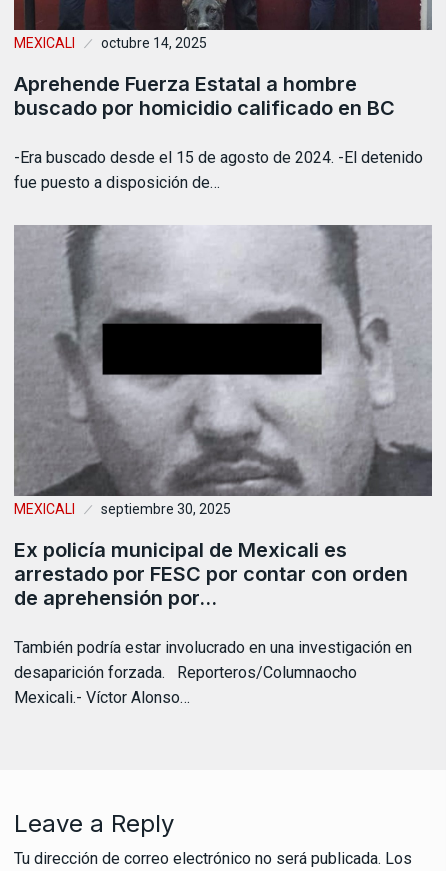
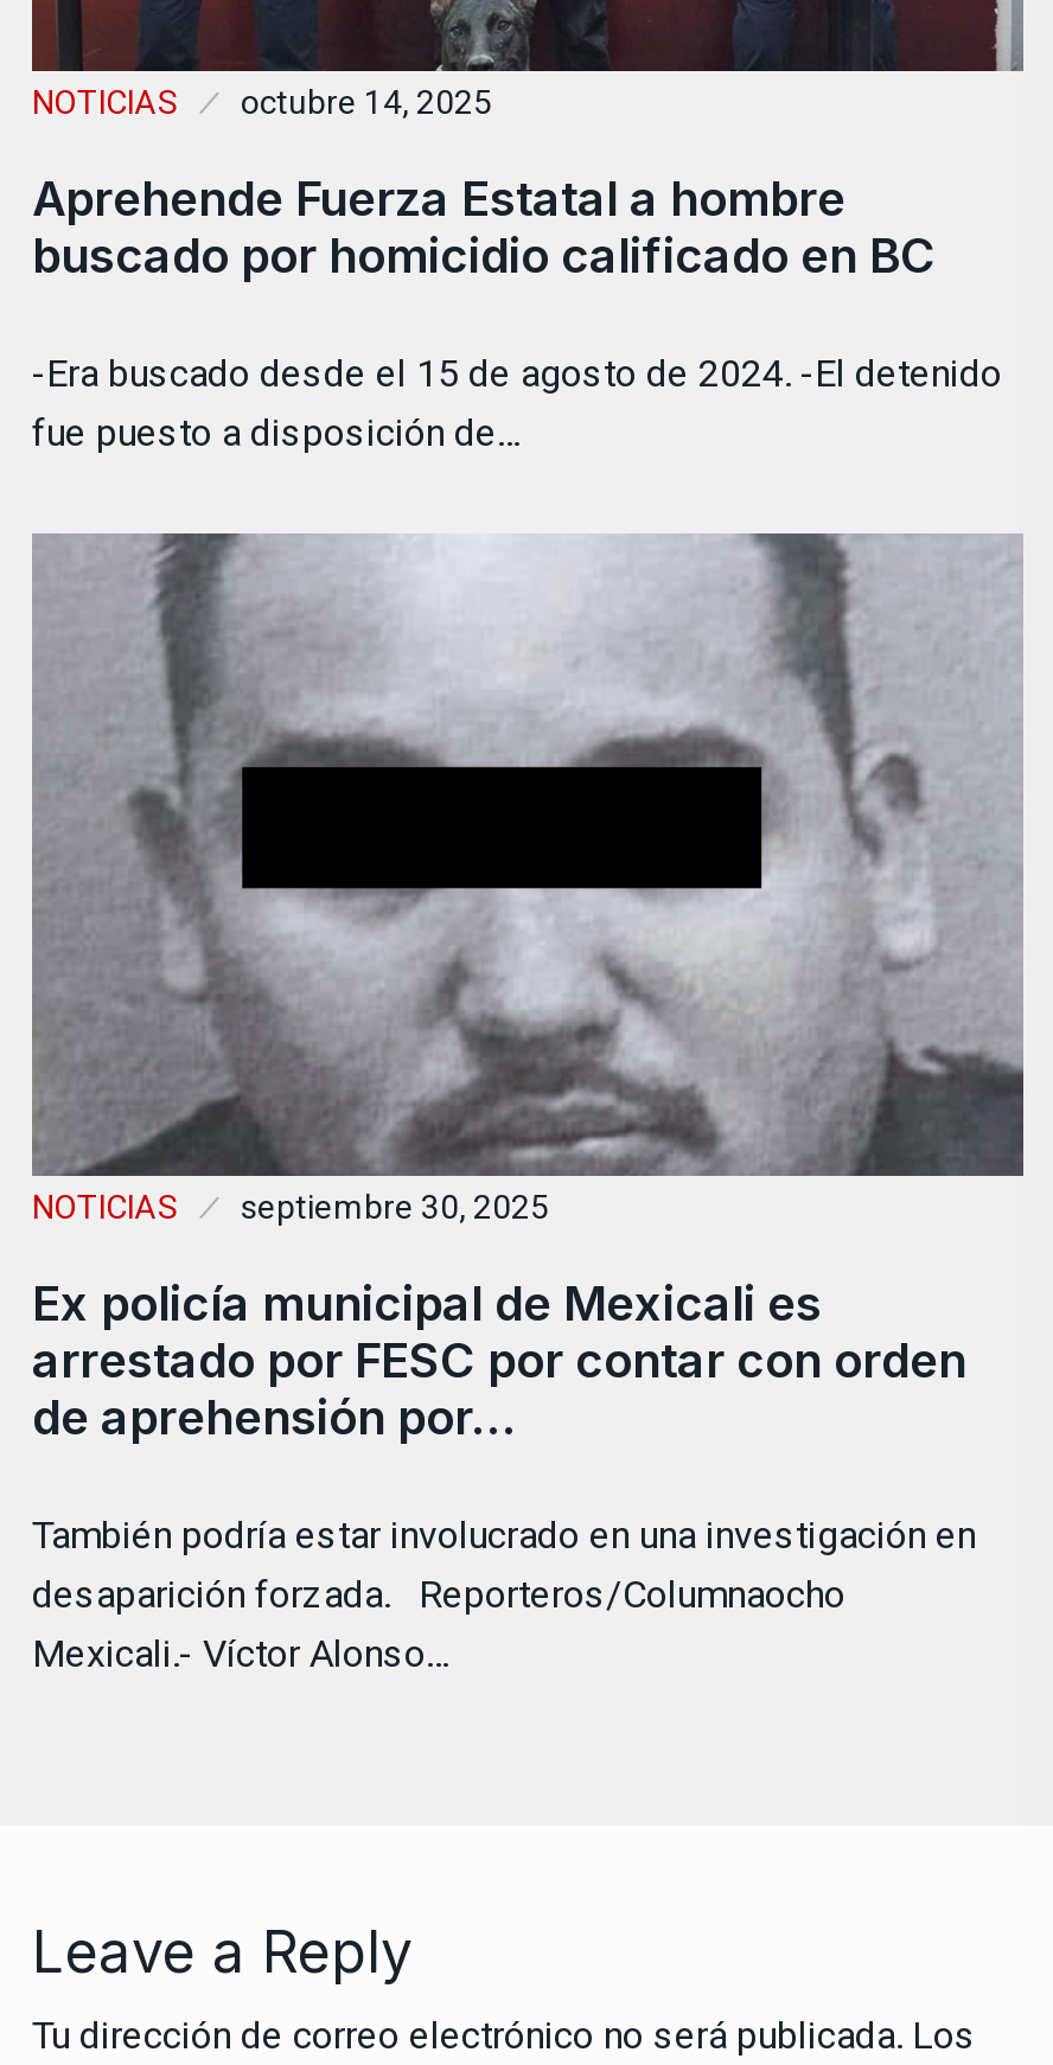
- MEXICALI
+ NOTICIAS

- MEXICALI
+ NOTICIAS
